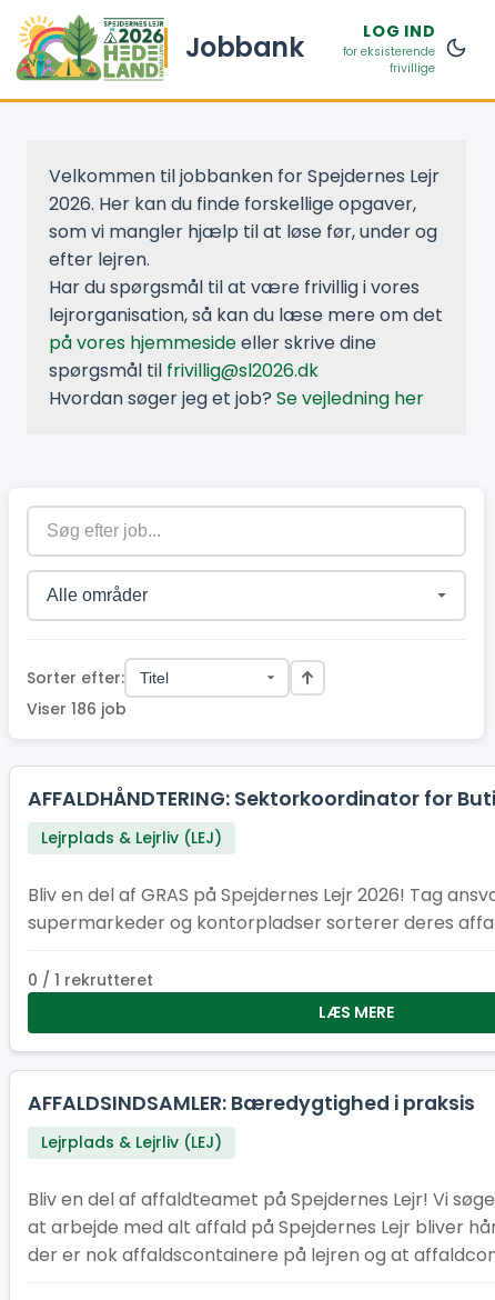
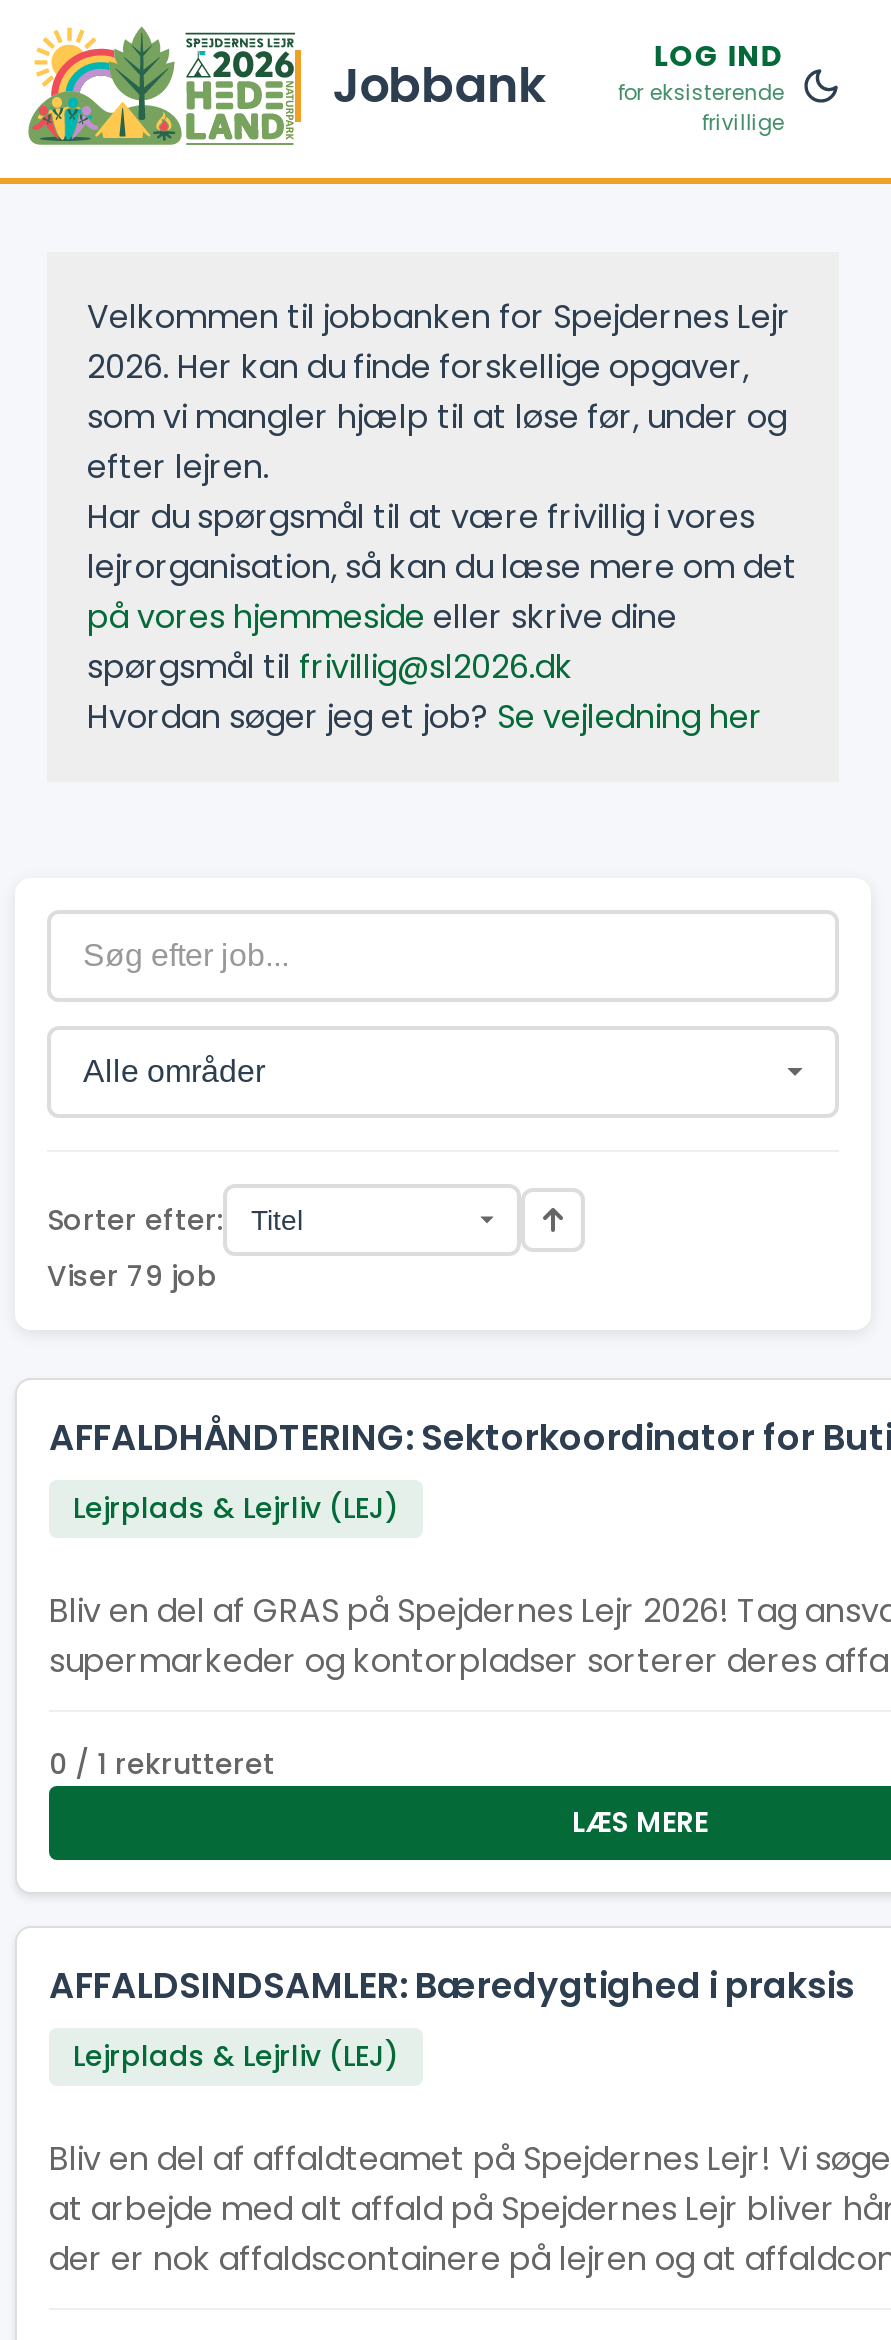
- Viser 186 job
+ Viser 79 job
